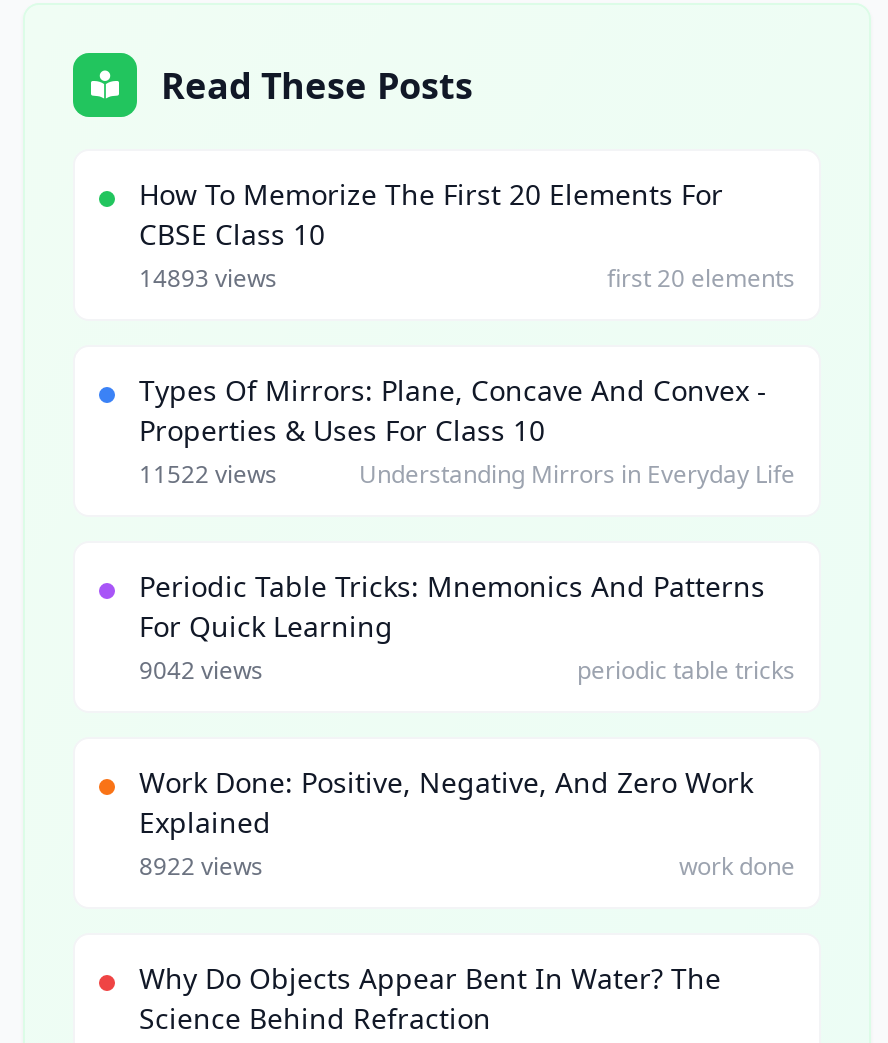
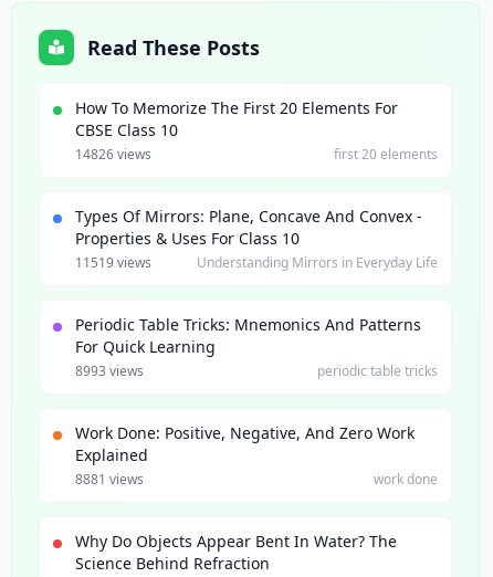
- 14893 views
+ 14826 views

- 11522 views
+ 11519 views

- 9042 views
+ 8993 views

- 8922 views
+ 8881 views
